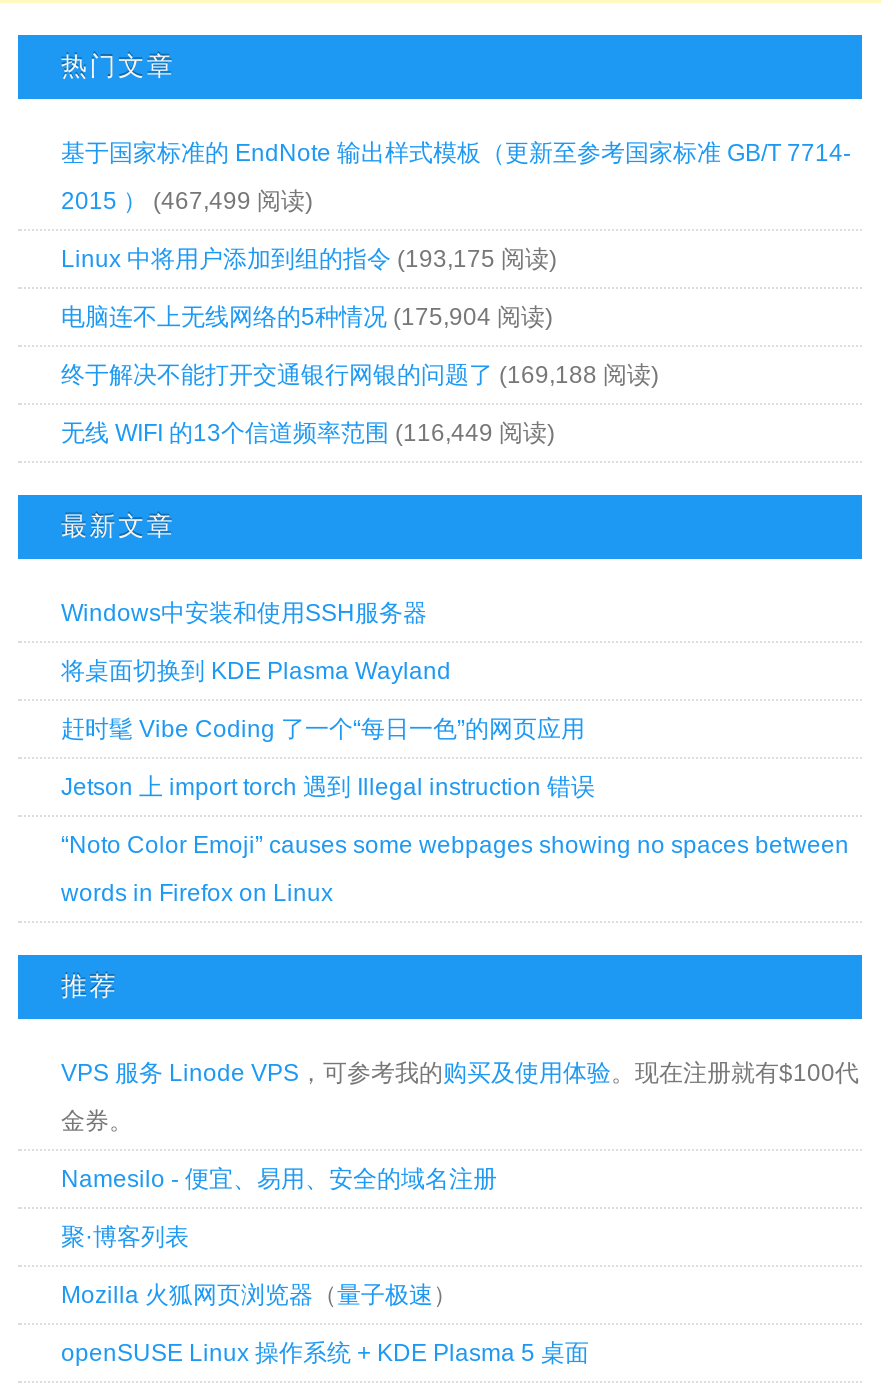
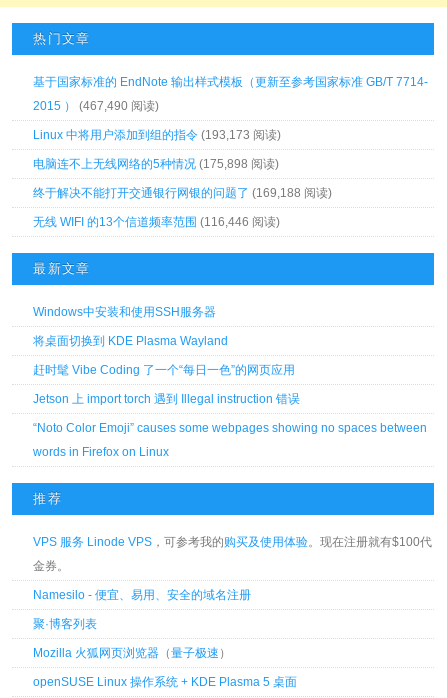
- 2015 ）(467,499 阅读)
+ 2015 ）(467,490 阅读)

- Linux 中将用户添加到组的指令(193,175 阅读)
+ Linux 中将用户添加到组的指令(193,173 阅读)

- 电脑连不上无线网络的5种情况(175,904 阅读)
+ 电脑连不上无线网络的5种情况(175,898 阅读)

- 无线 WIFI 的13个信道频率范围(116,449 阅读)
+ 无线 WIFI 的13个信道频率范围(116,446 阅读)
